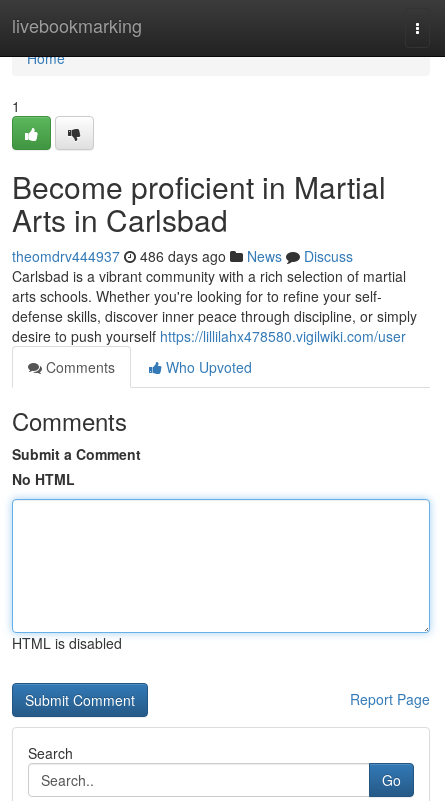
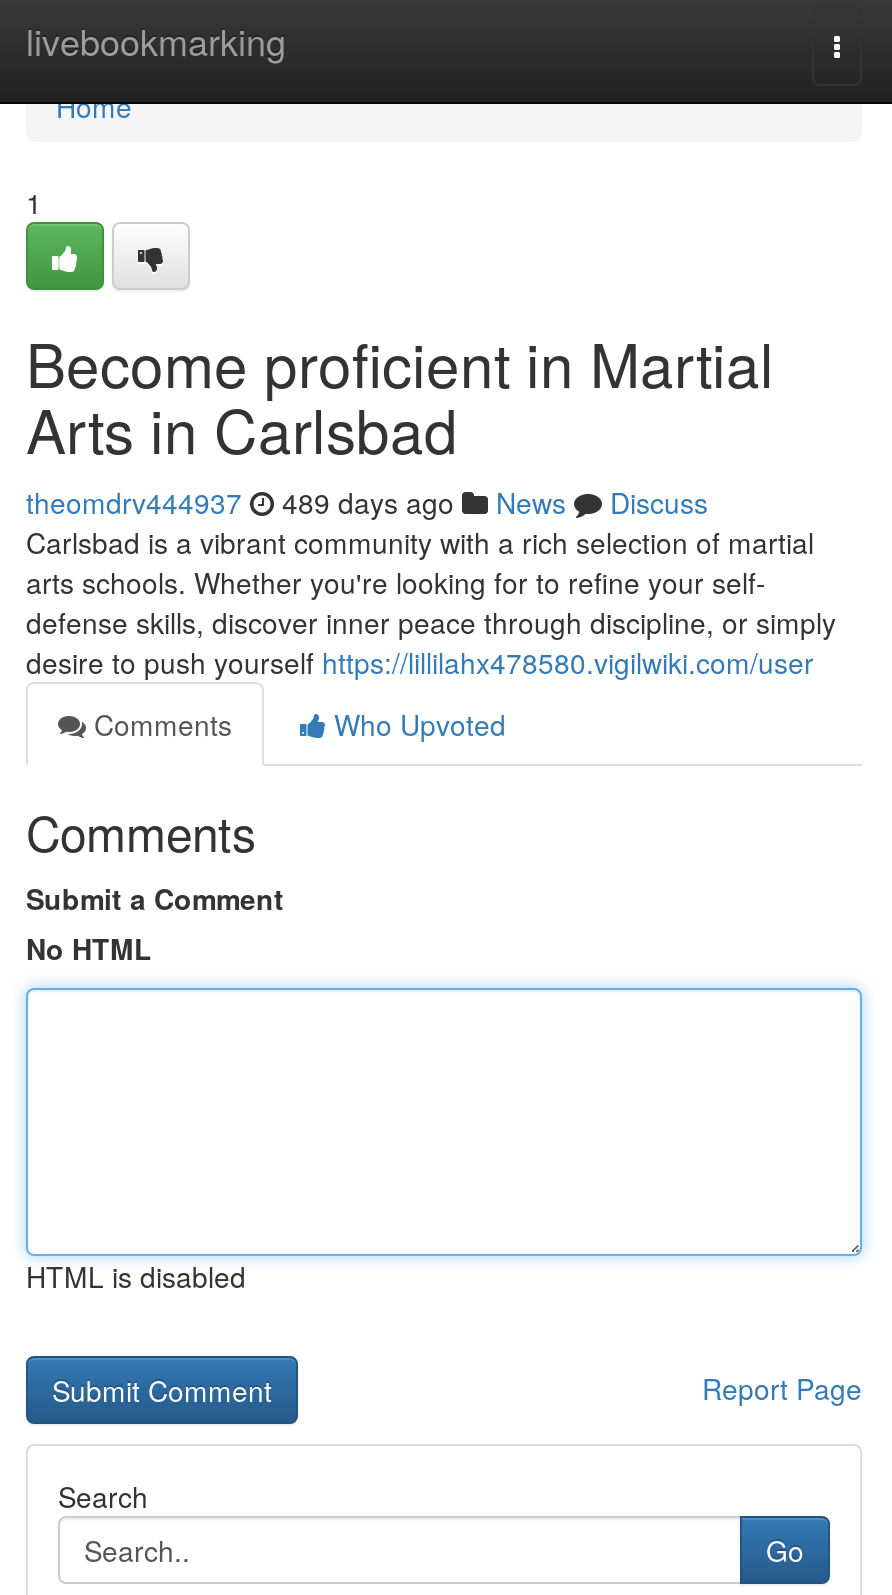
- theomdrv444937 486 days ago News Discuss
+ theomdrv444937 489 days ago News Discuss
